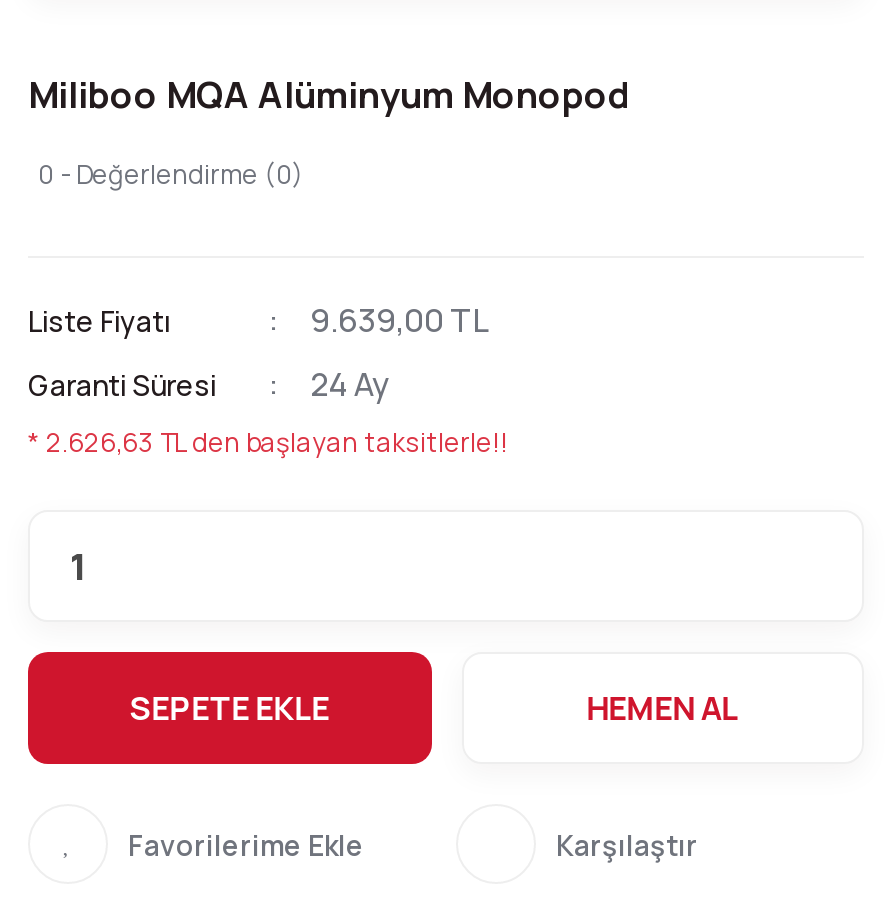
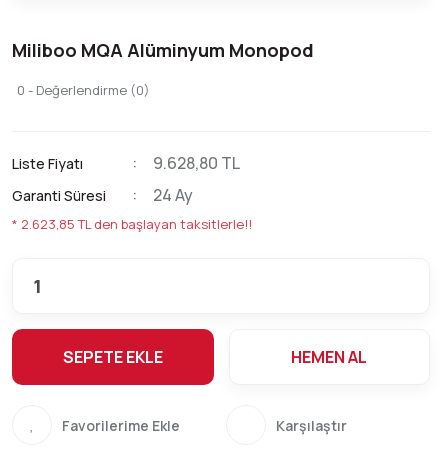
- 9.639,00 TL
+ 9.628,80 TL

- * 2.626,63 TL den başlayan taksitlerle!!
+ * 2.623,85 TL den başlayan taksitlerle!!
